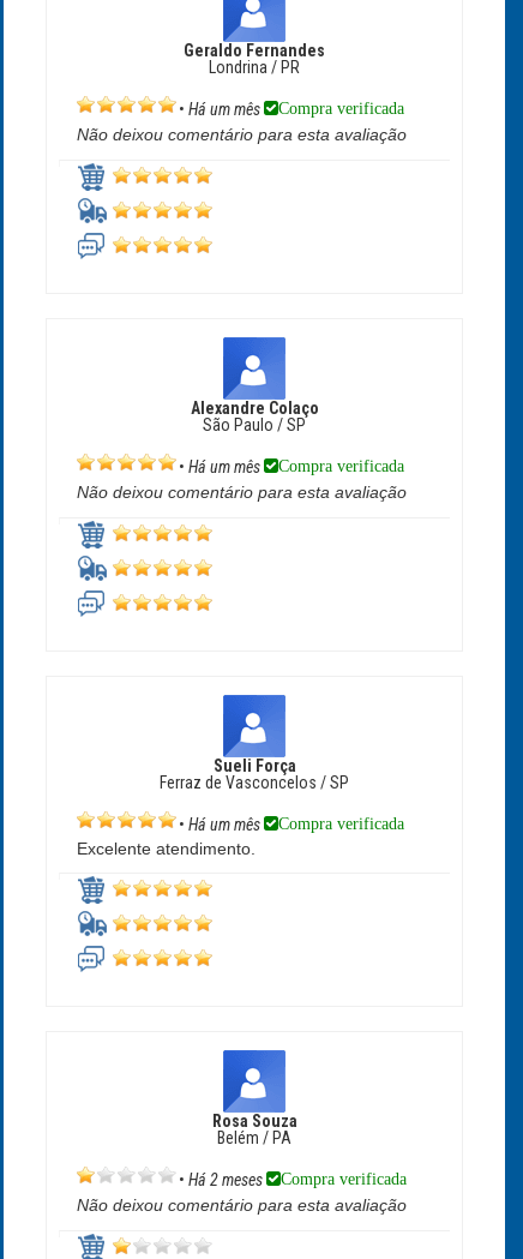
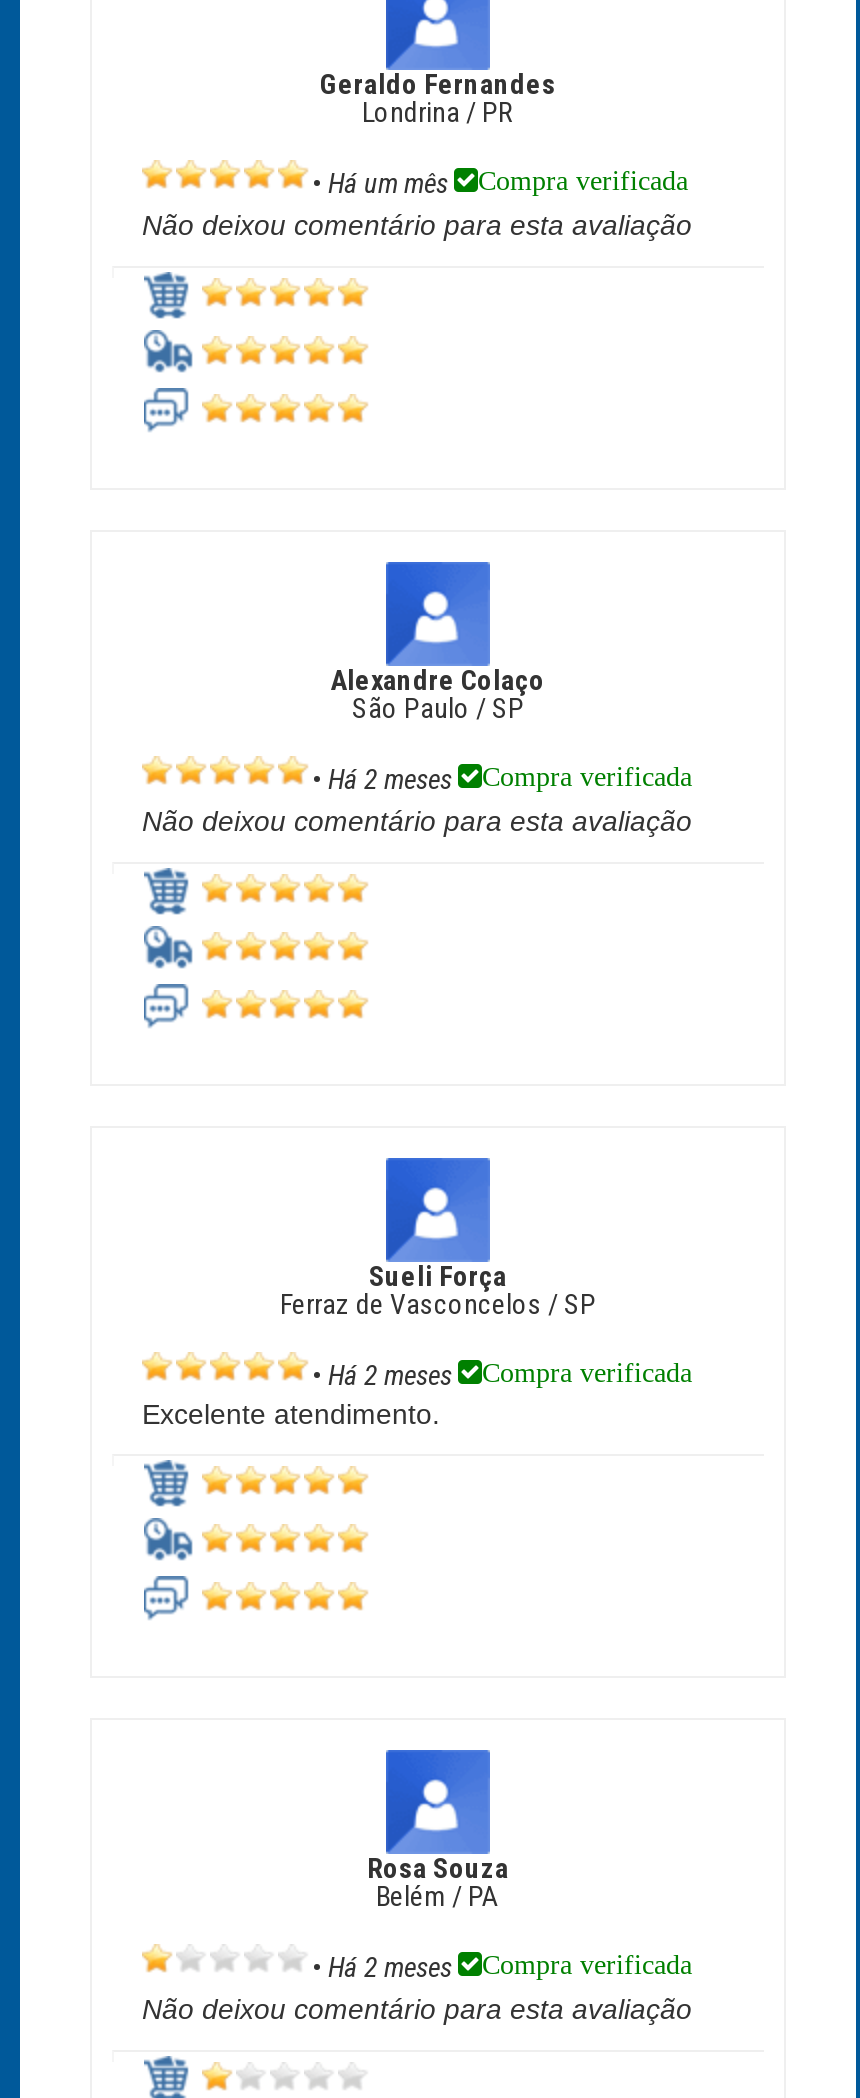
- • Há um mês
+ • Há 2 meses

- • Há um mês
+ • Há 2 meses
